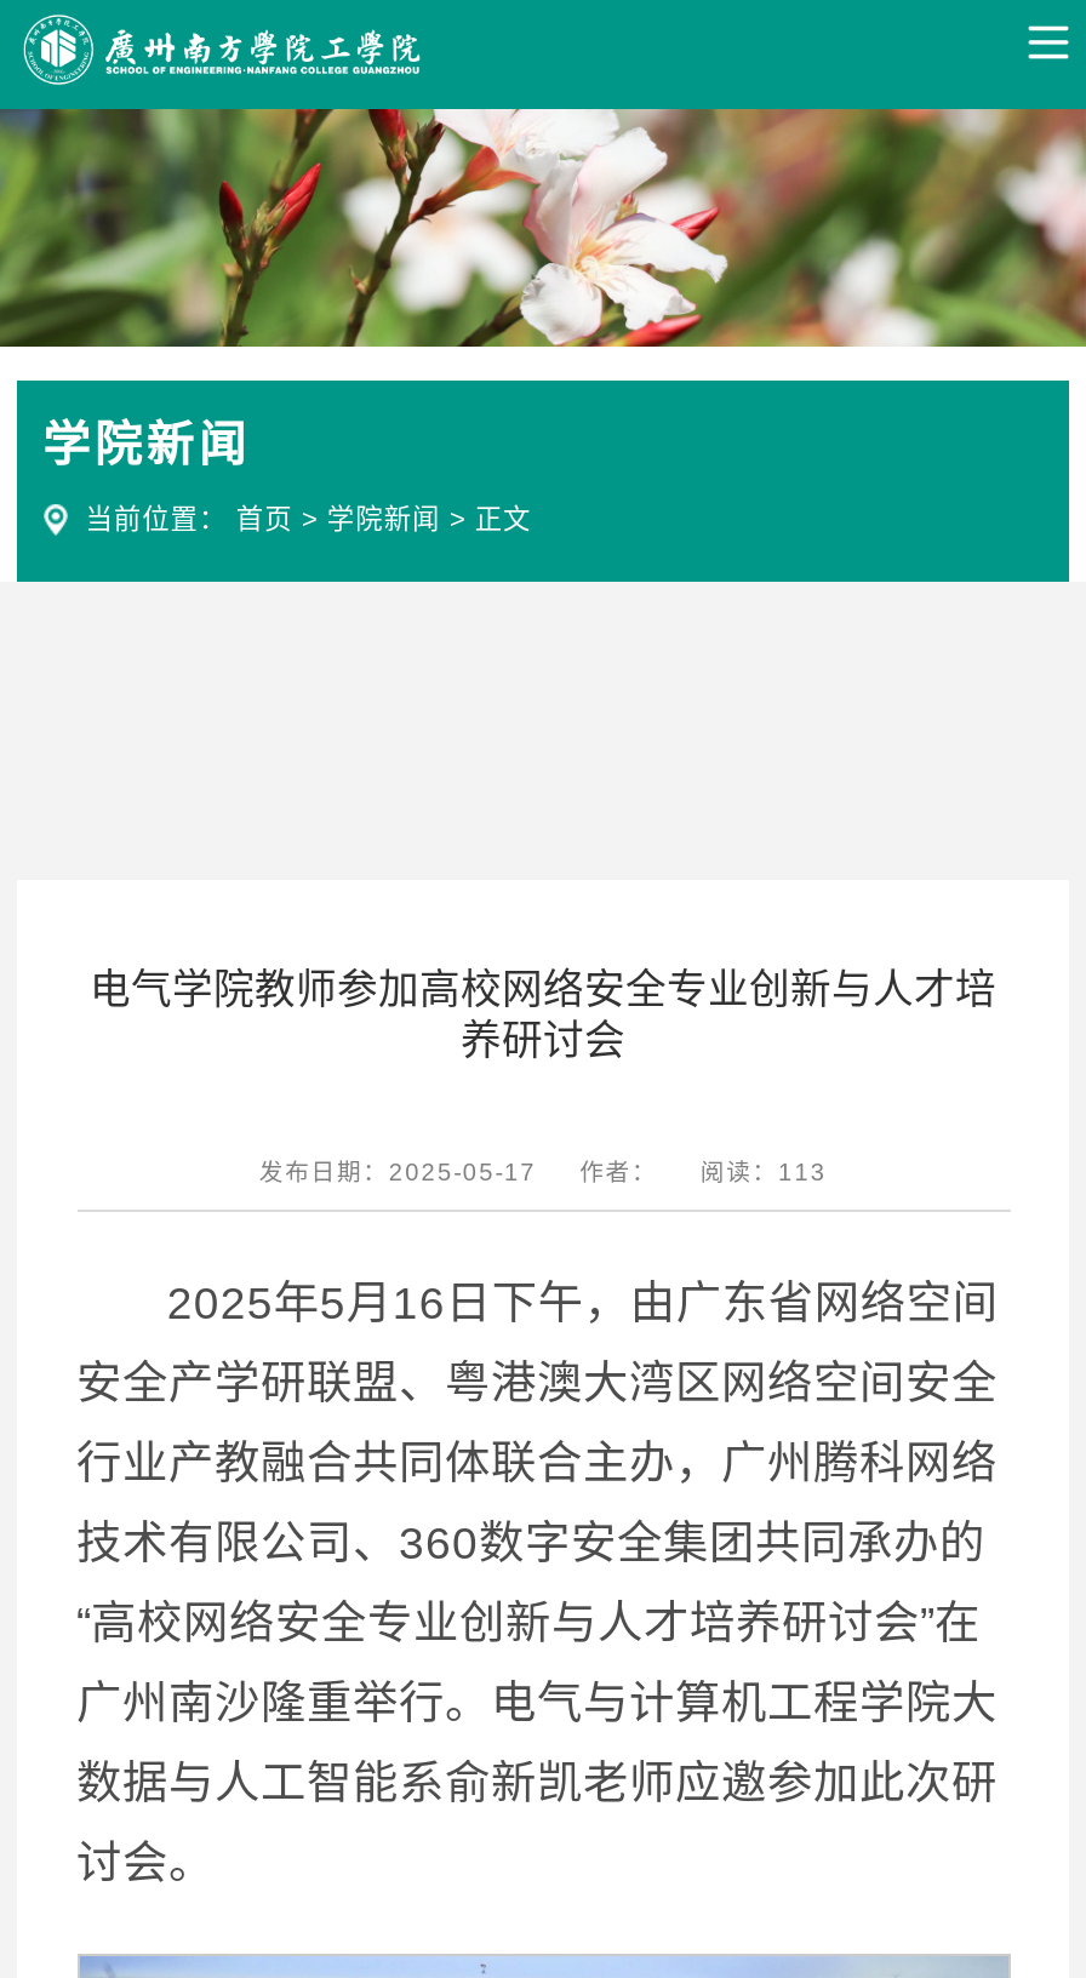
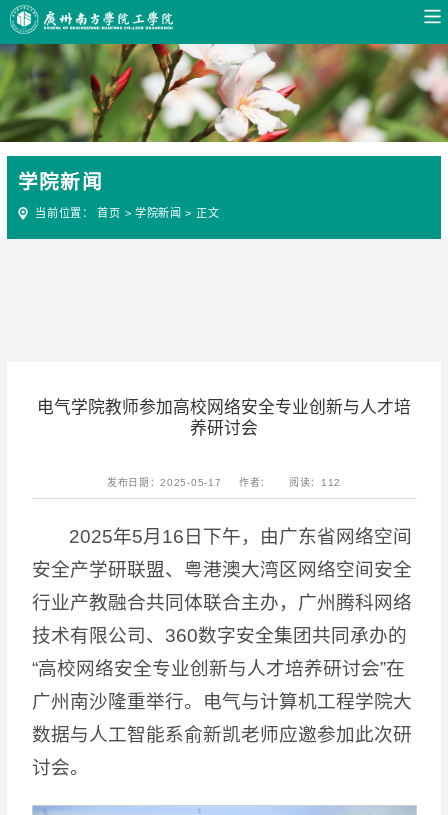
- 发布日期：2025-05-17 作者： 阅读：113
+ 发布日期：2025-05-17 作者： 阅读：112
